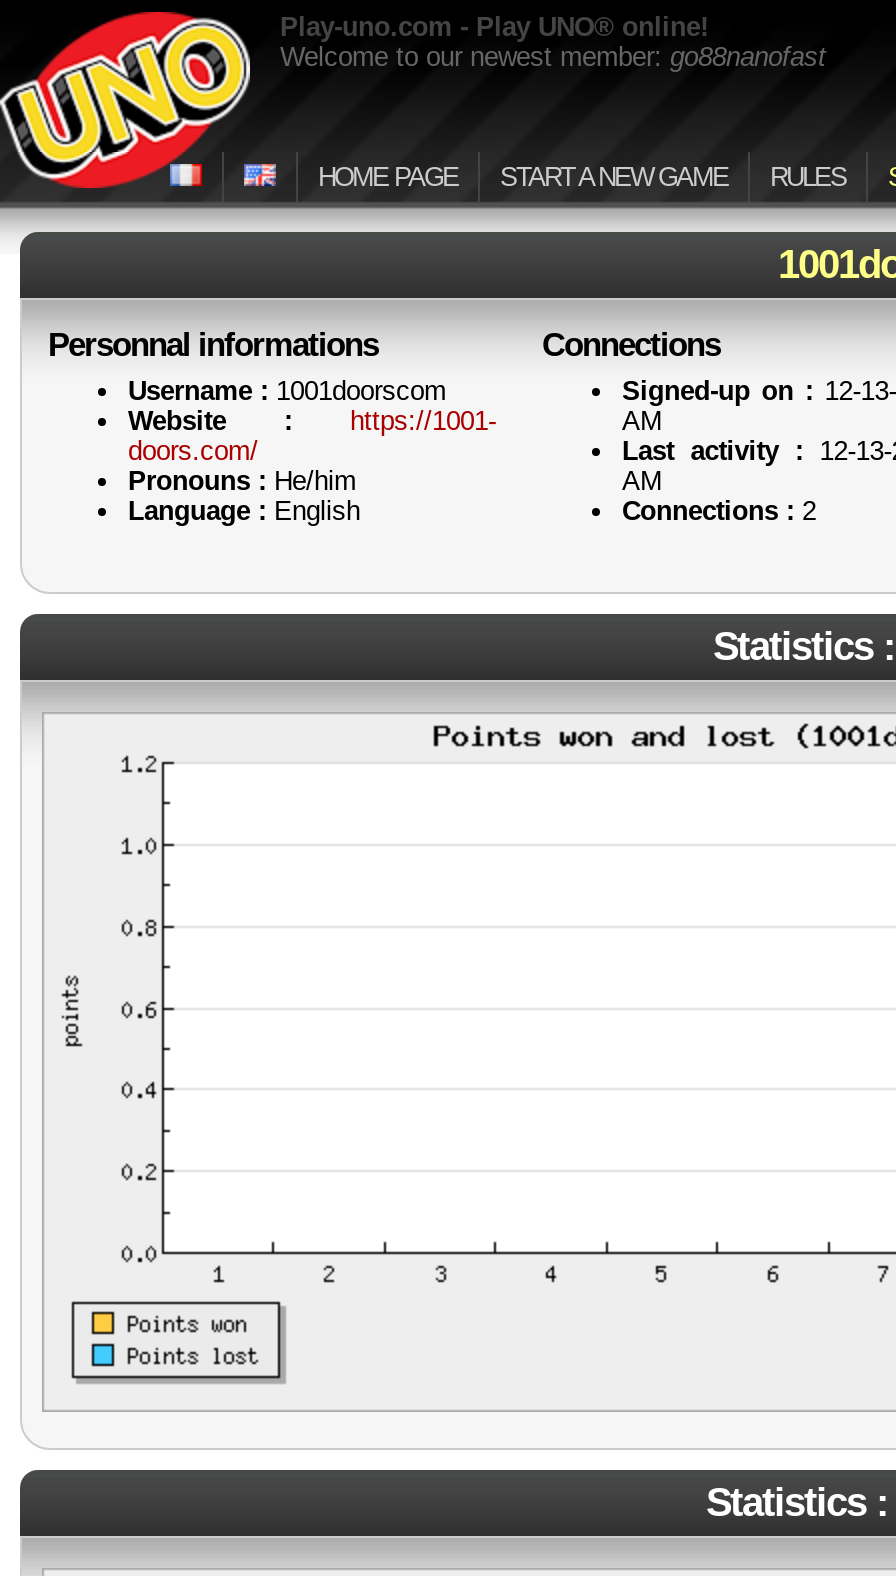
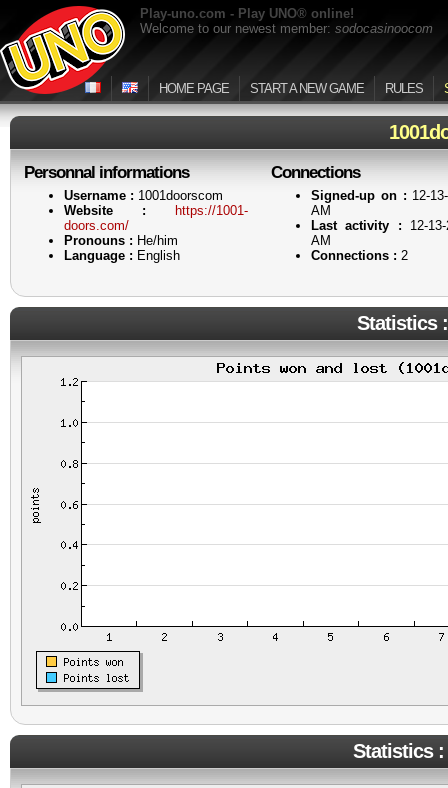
- Welcome to our newest member: go88nanofast
+ Welcome to our newest member: sodocasinoocom
